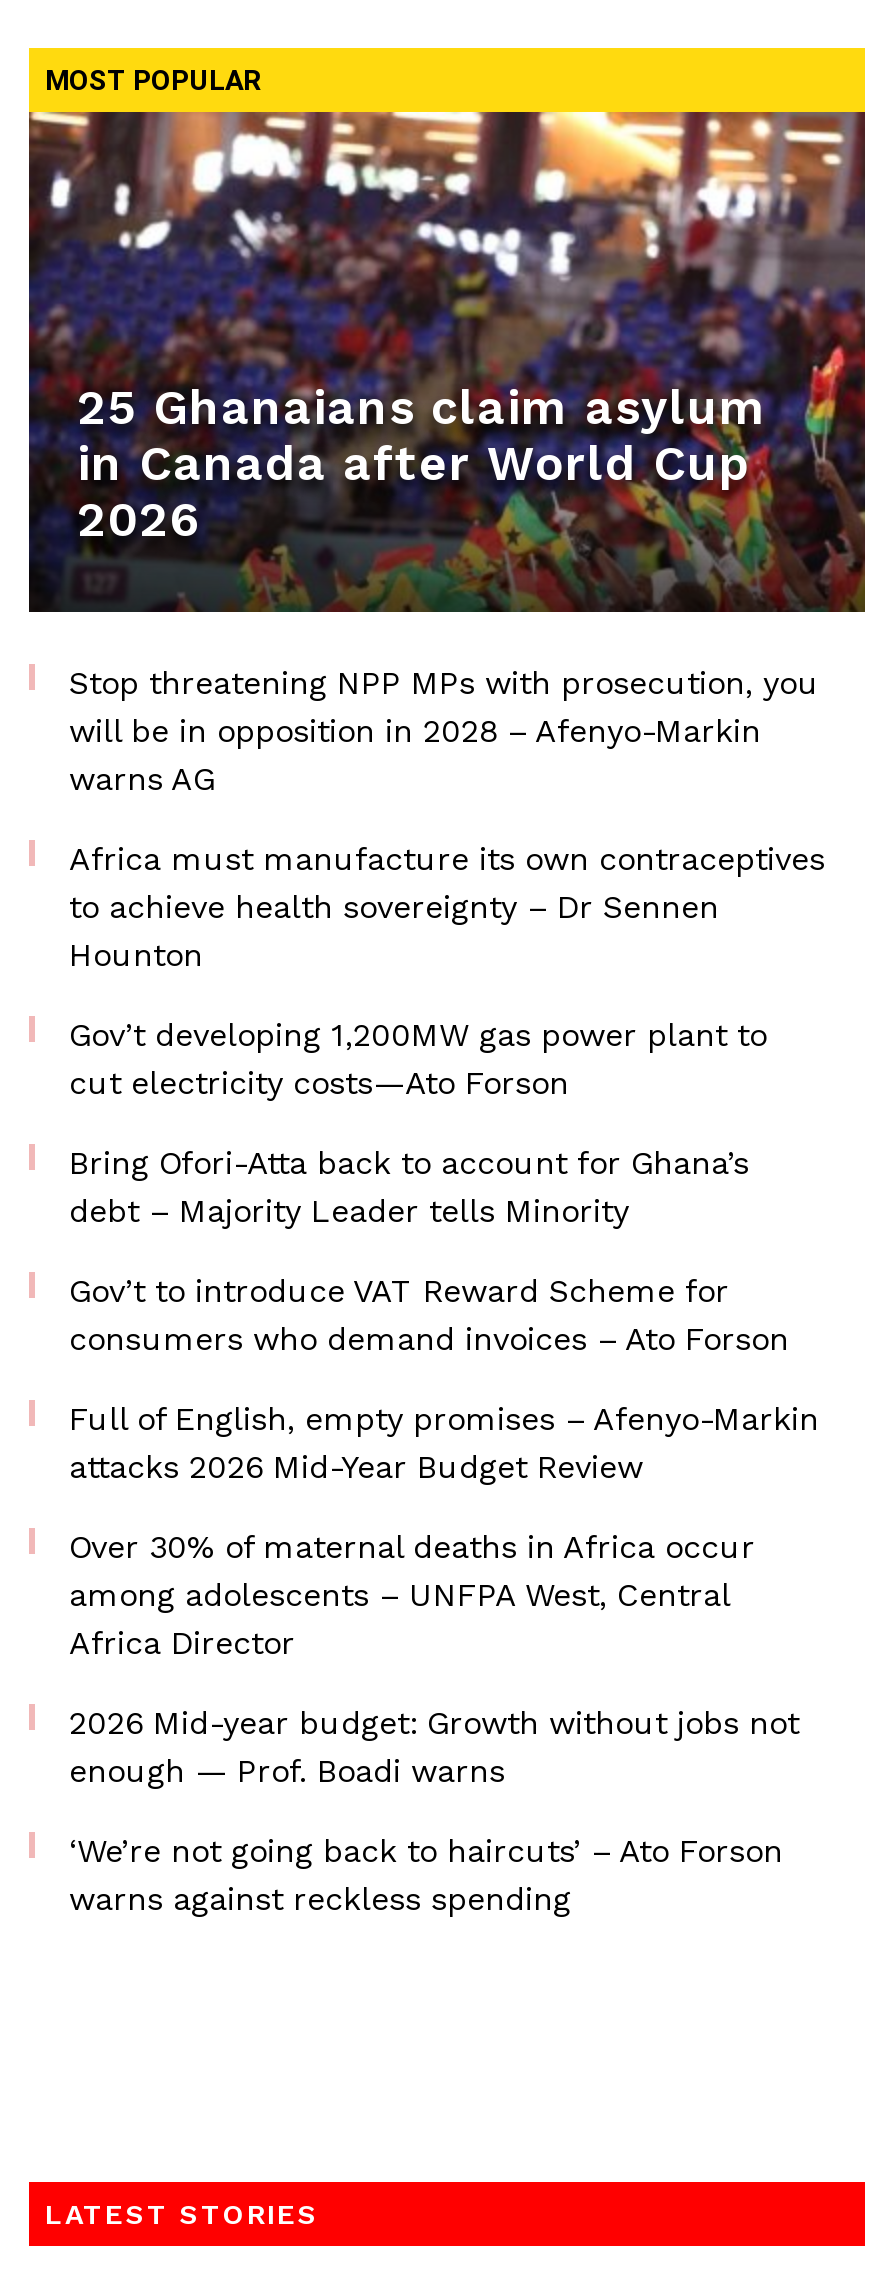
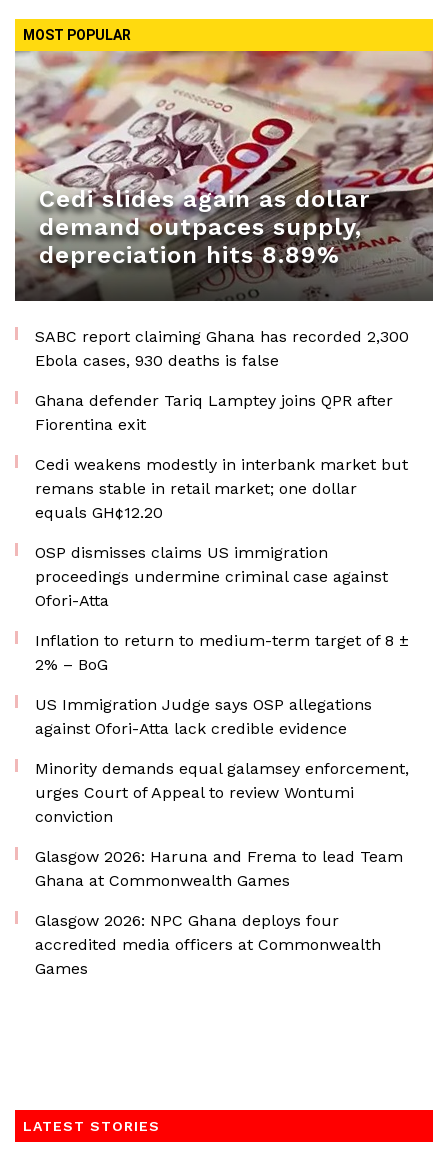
- [image]
- 25 Ghanaians claim asylum
- in Canada after World Cup
- 2026
+ [image]
+ Cedi slides again as dollar
+ demand outpaces supply,
+ depreciation hits 8.89%

- Stop threatening NPP MPs with prosecution, you
- will be in opposition in 2028 – Afenyo-Markin
- warns AG
+ SABC report claiming Ghana has recorded 2,300
+ Ebola cases, 930 deaths is false

- Africa must manufacture its own contraceptives
- to achieve health sovereignty – Dr Sennen
- Hounton
+ Ghana defender Tariq Lamptey joins QPR after
+ Fiorentina exit

- Gov’t developing 1,200MW gas power plant to
- cut electricity costs—Ato Forson
+ Cedi weakens modestly in interbank market but
+ remans stable in retail market; one dollar
+ equals GH¢12.20

- Bring Ofori-Atta back to account for Ghana’s
- debt – Majority Leader tells Minority
+ OSP dismisses claims US immigration
+ proceedings undermine criminal case against
+ Ofori-Atta

- Gov’t to introduce VAT Reward Scheme for
- consumers who demand invoices – Ato Forson
+ Inflation to return to medium-term target of 8 ±
+ 2% – BoG

- Full of English, empty promises – Afenyo-Markin
- attacks 2026 Mid-Year Budget Review
+ US Immigration Judge says OSP allegations
+ against Ofori-Atta lack credible evidence

- Over 30% of maternal deaths in Africa occur
- among adolescents – UNFPA West, Central
- Africa Director
+ Minority demands equal galamsey enforcement,
+ urges Court of Appeal to review Wontumi
+ conviction

- 2026 Mid-year budget: Growth without jobs not
- enough — Prof. Boadi warns
+ Glasgow 2026: Haruna and Frema to lead Team
+ Ghana at Commonwealth Games

- ‘We’re not going back to haircuts’ – Ato Forson
- warns against reckless spending
+ Glasgow 2026: NPC Ghana deploys four
+ accredited media officers at Commonwealth
+ Games
